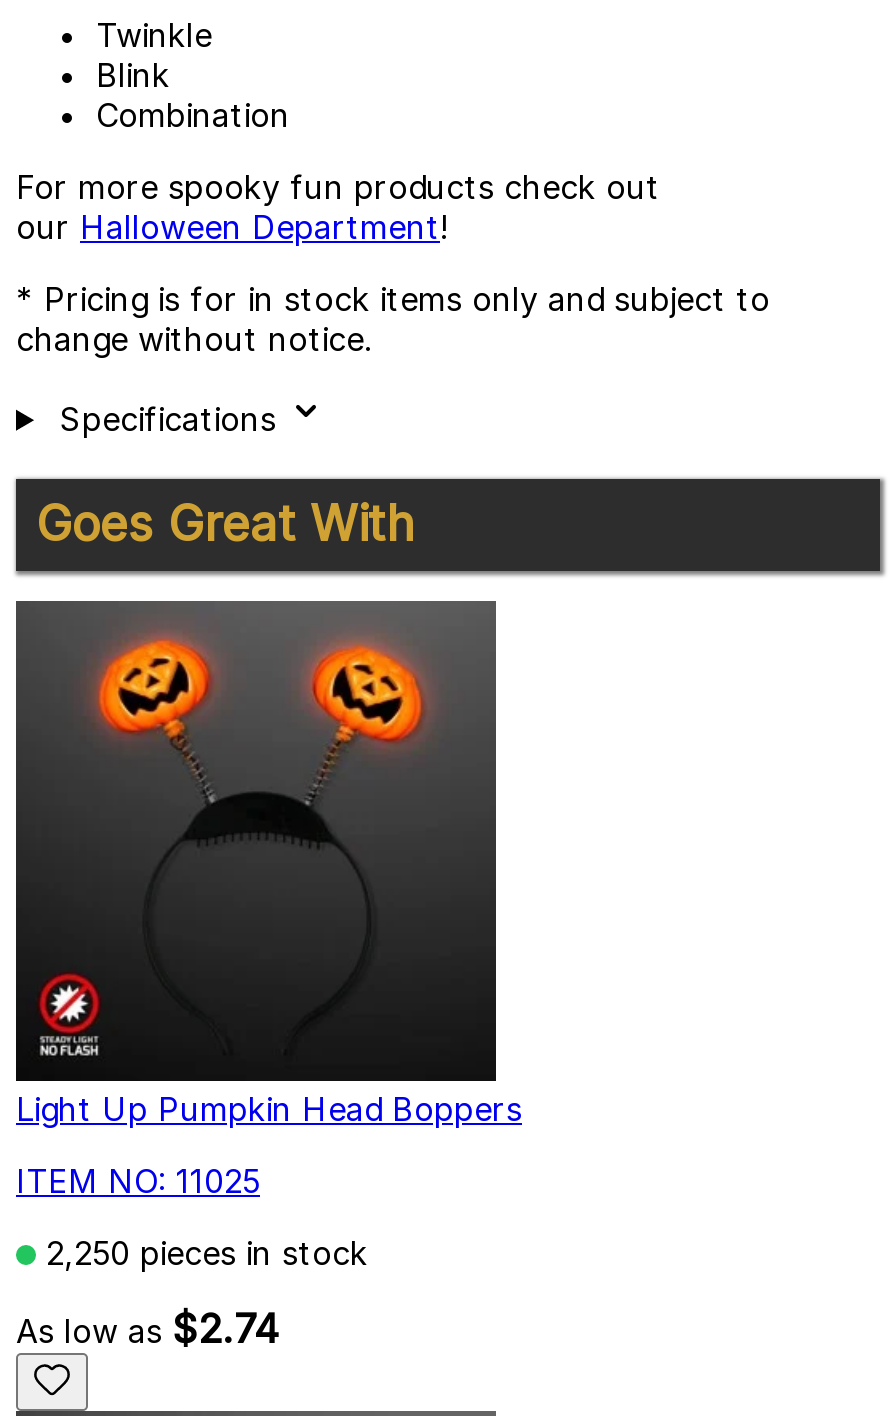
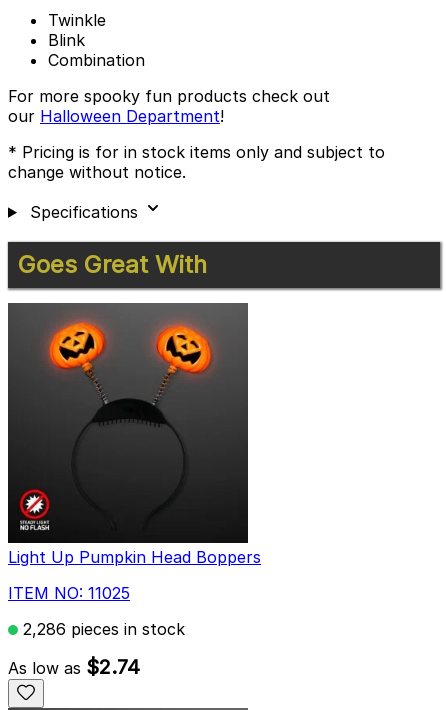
- 2,250 pieces in stock
+ 2,286 pieces in stock
